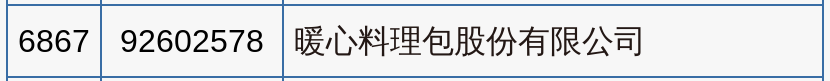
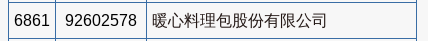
- 6867 92602578 暖心料理包股份有限公司
+ 6861 92602578 暖心料理包股份有限公司
